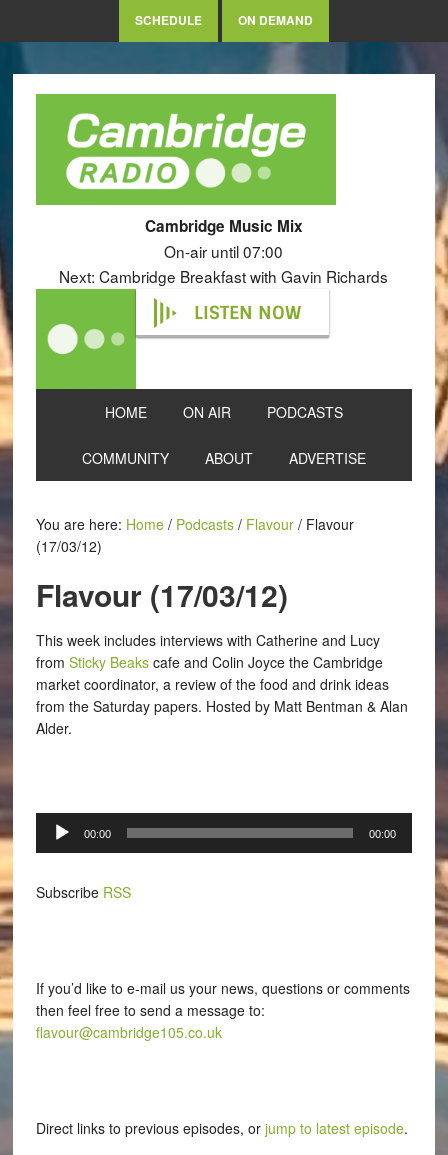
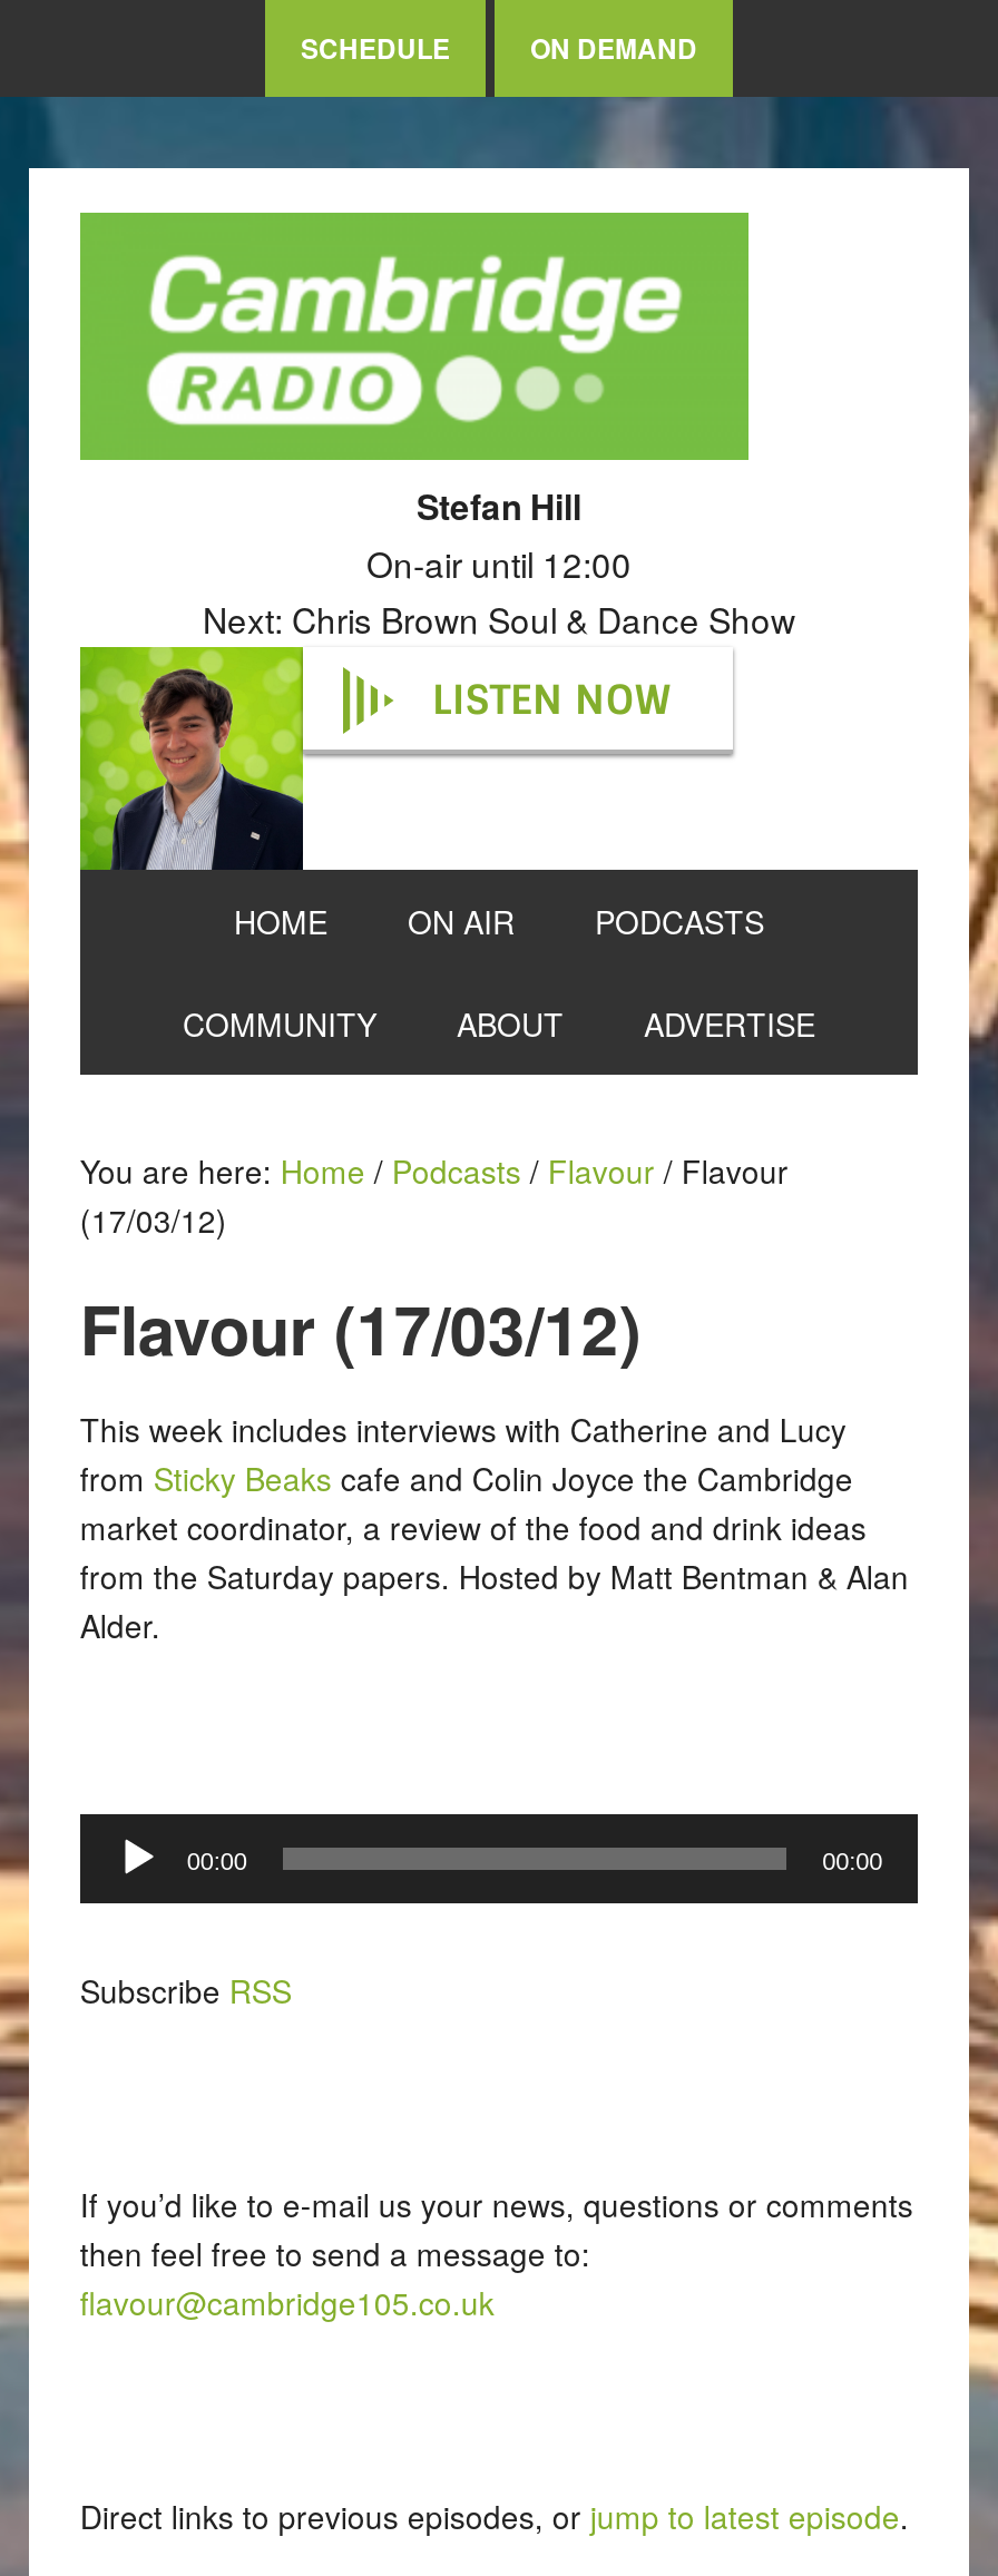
- Cambridge Music Mix
- On-air until 07:00
- Next: Cambridge Breakfast with Gavin Richards
+ Stefan Hill
+ On-air until 12:00
+ Next: Chris Brown Soul & Dance Show

- [image]
+ [image]
